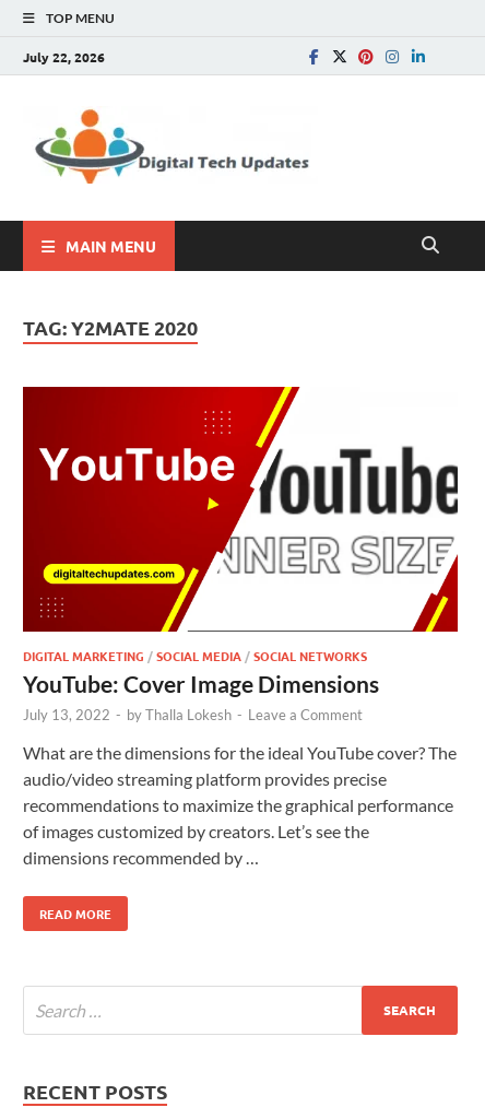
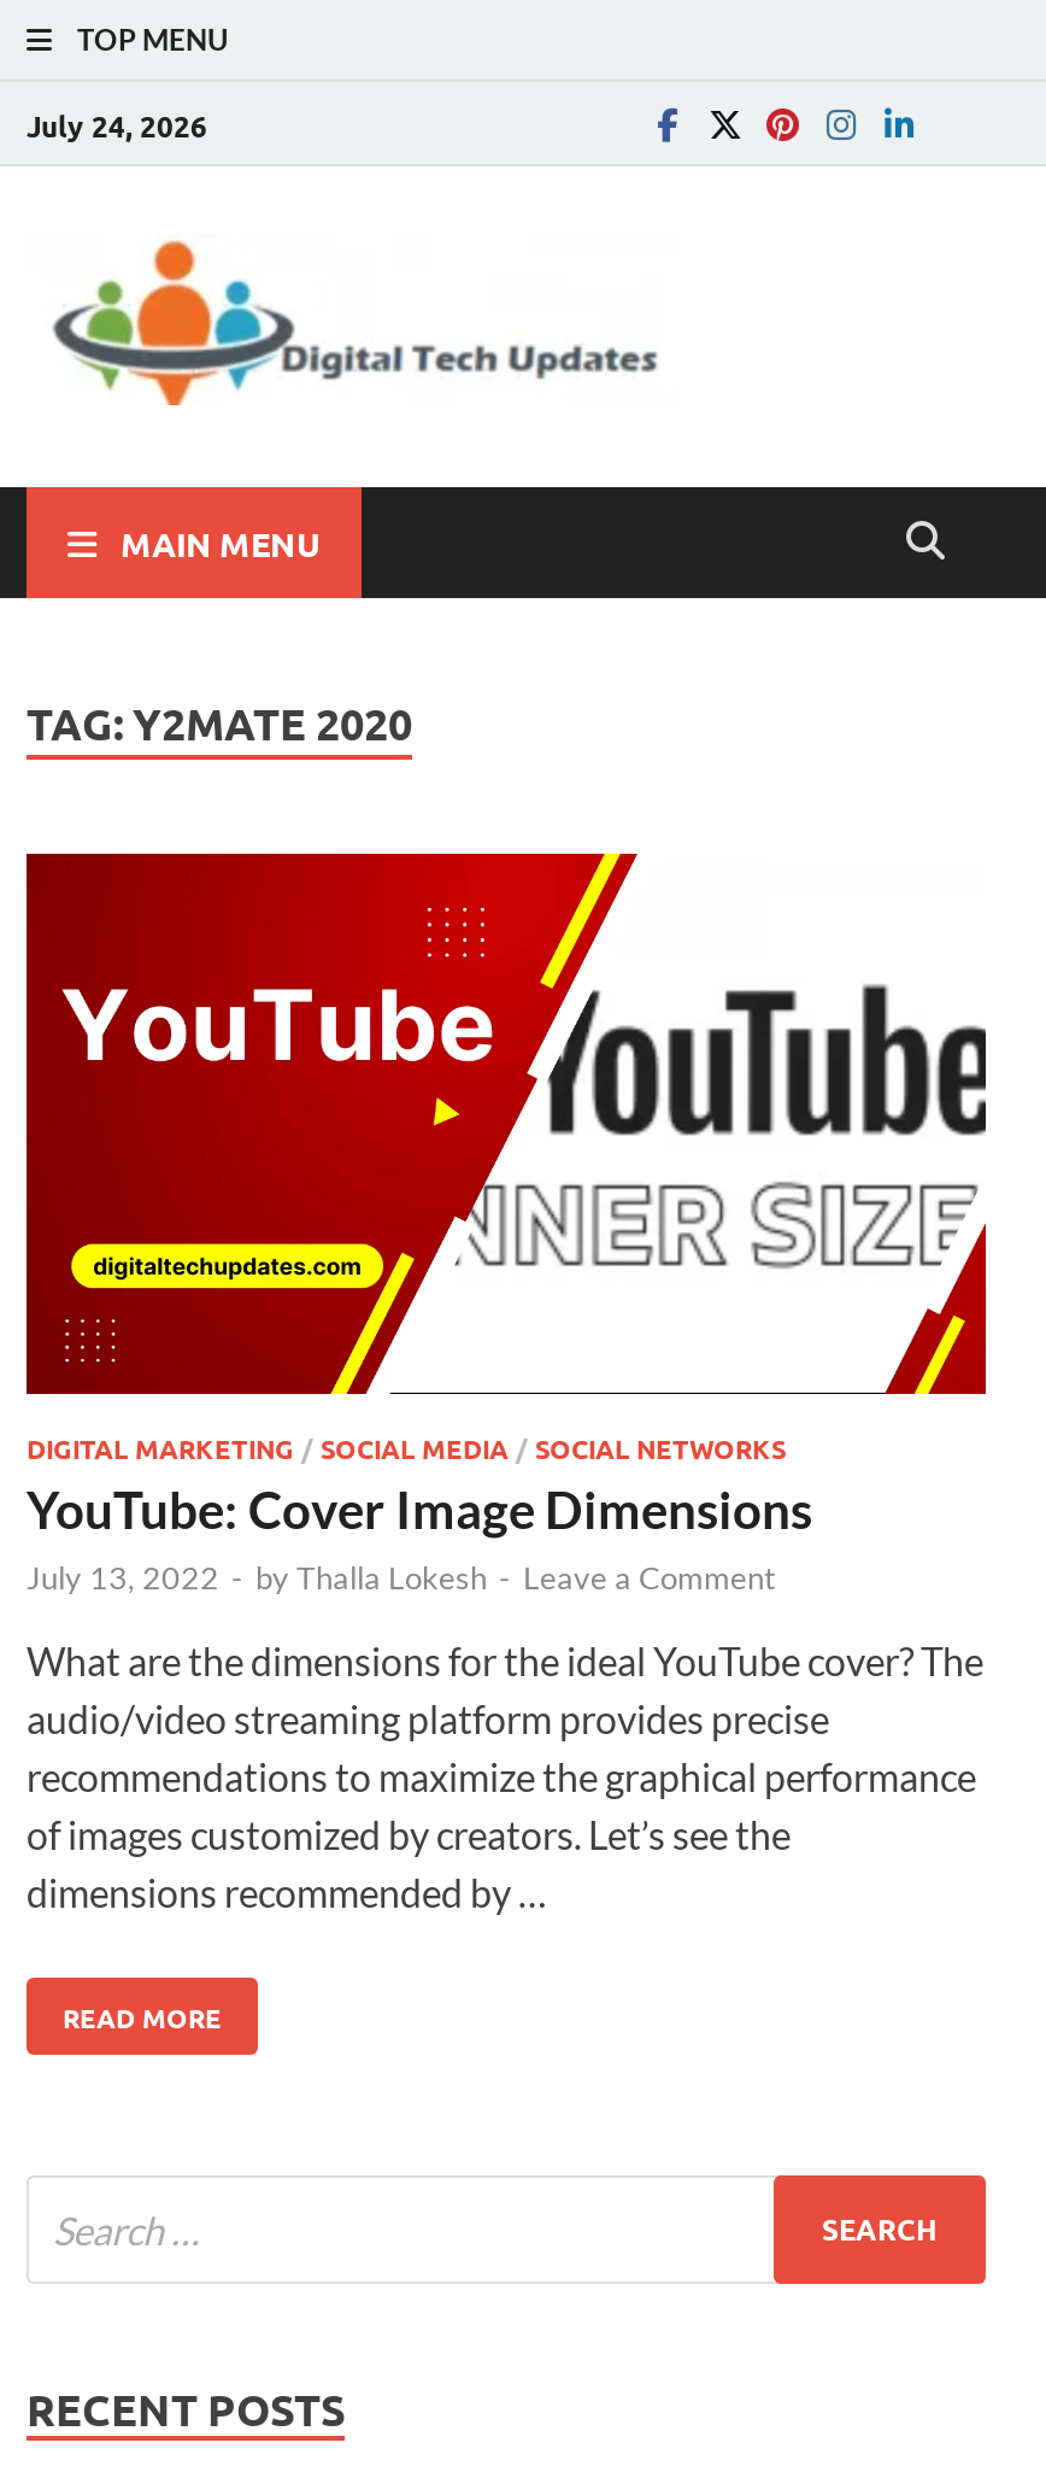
- July 22, 2026
+ July 24, 2026
